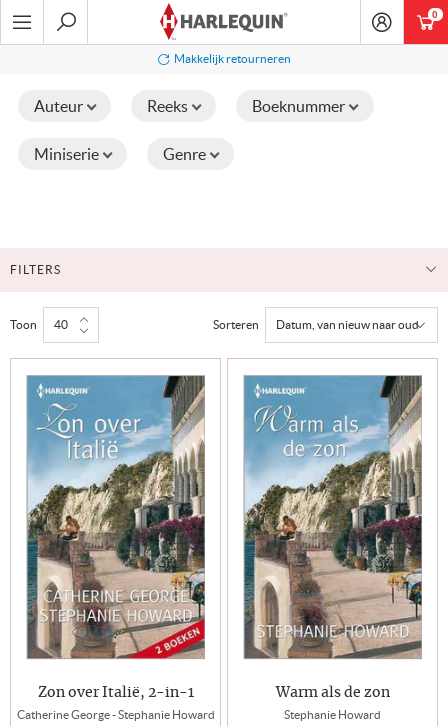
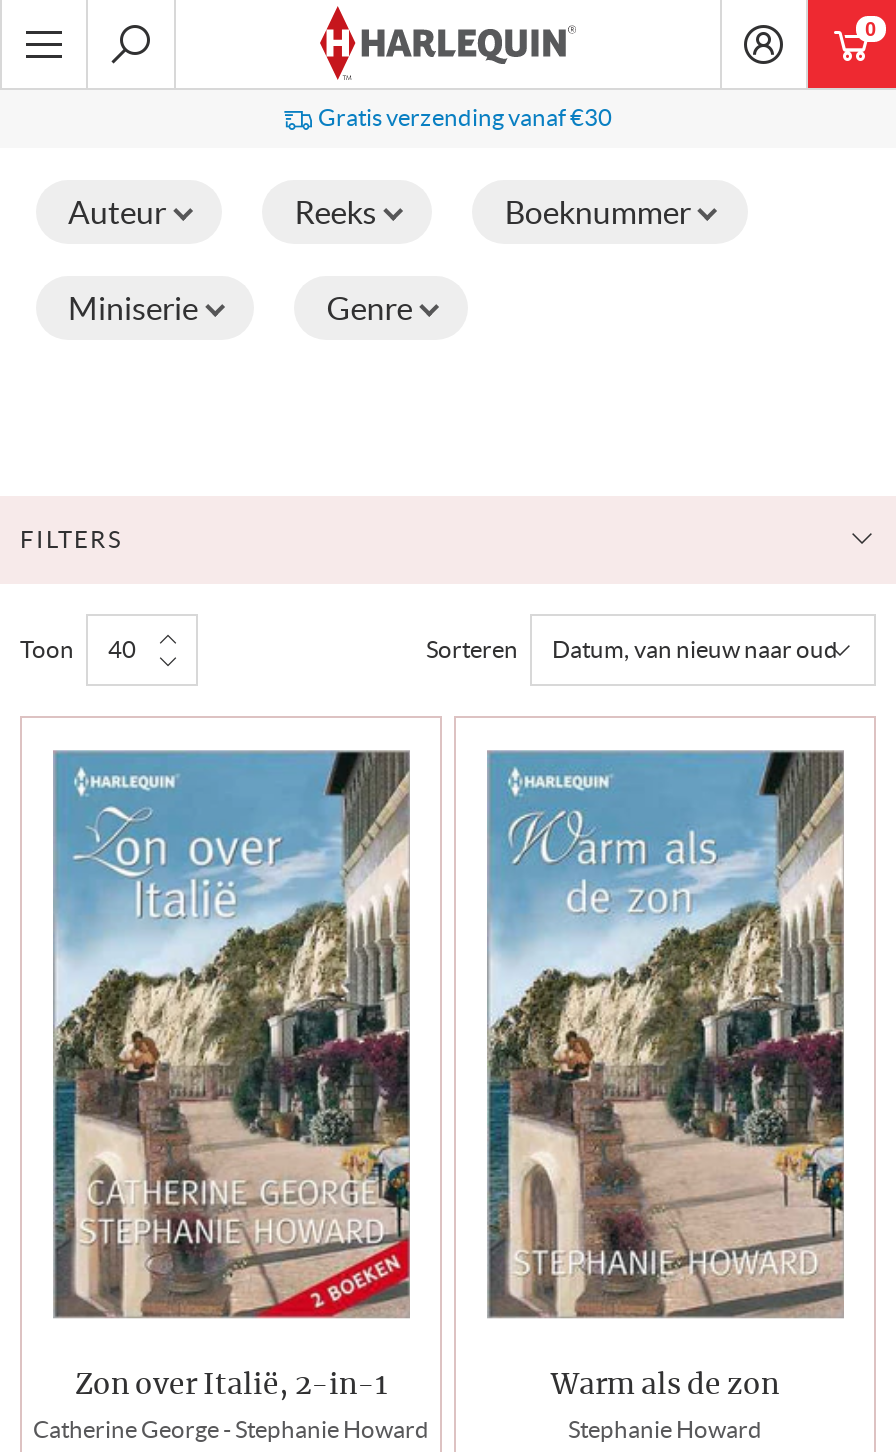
- Makkelijk retourneren
+ Gratis verzending vanaf €30
